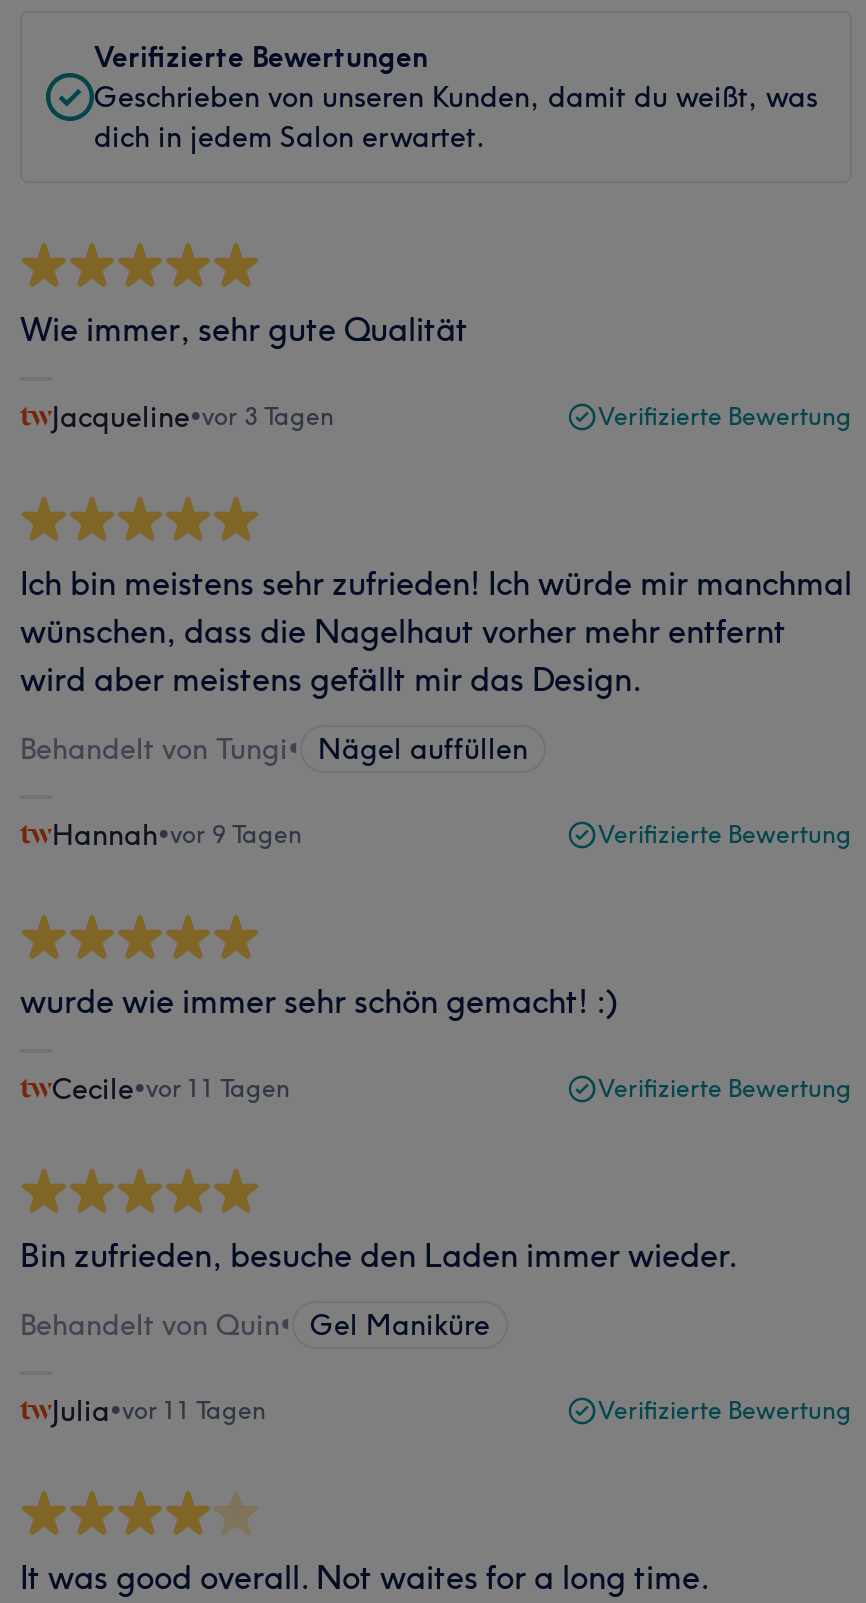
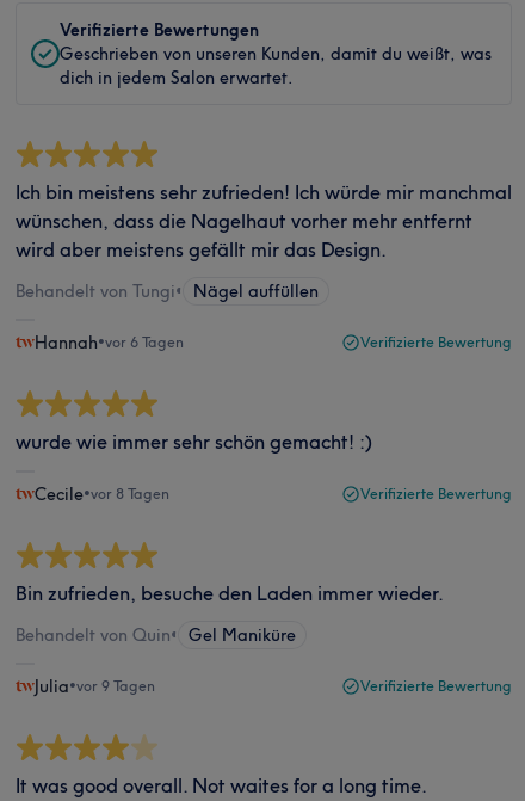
- Wie immer, sehr gute Qualität
- Jacqueline•vor 3 Tagen
- Verifizierte Bewertung

- Hannah•vor 9 Tagen
+ Hannah•vor 6 Tagen

- Cecile•vor 11 Tagen
+ Cecile•vor 8 Tagen

- Julia•vor 11 Tagen
+ Julia•vor 9 Tagen
